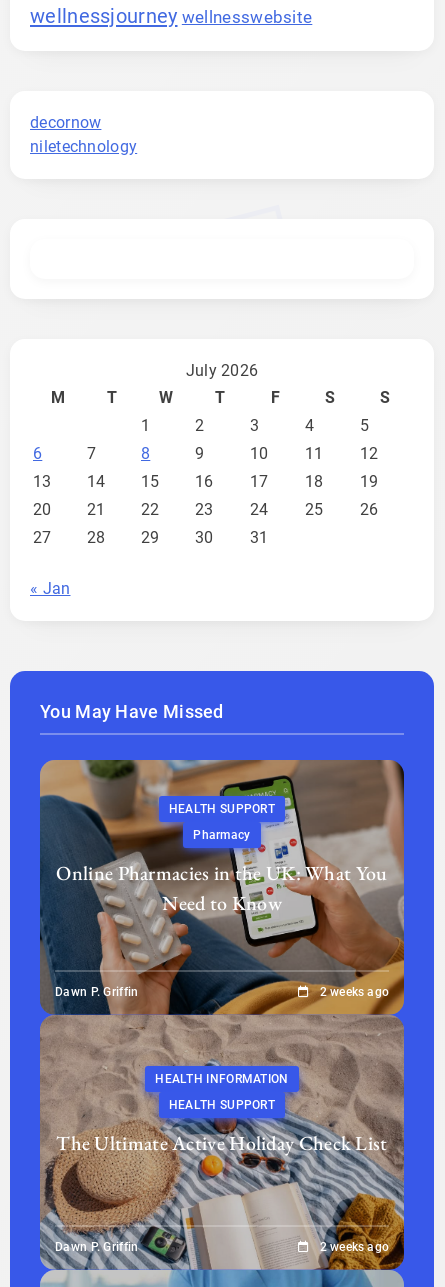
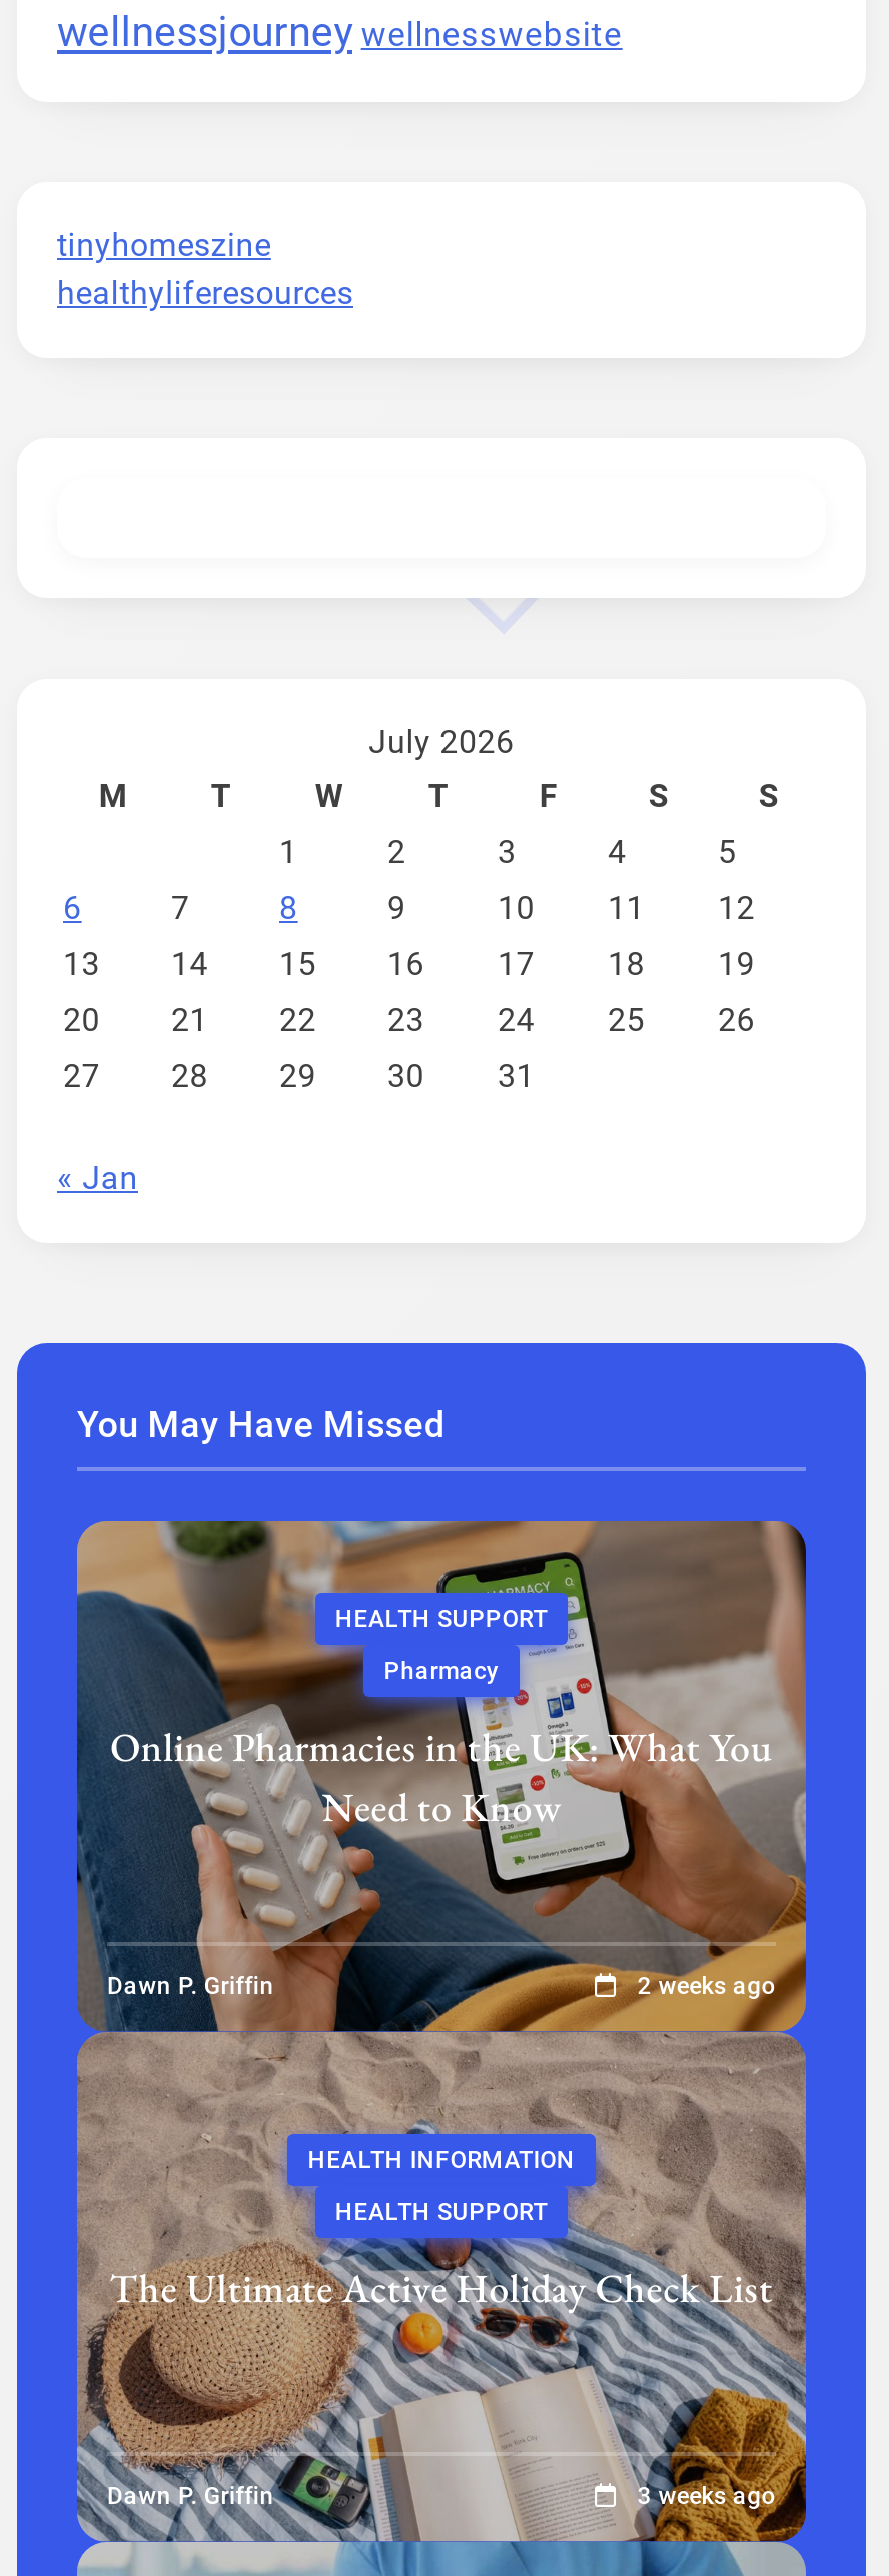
- decornow
- niletechnology
+ tinyhomeszine
+ healthyliferesources

- 2 weeks ago
+ 3 weeks ago
